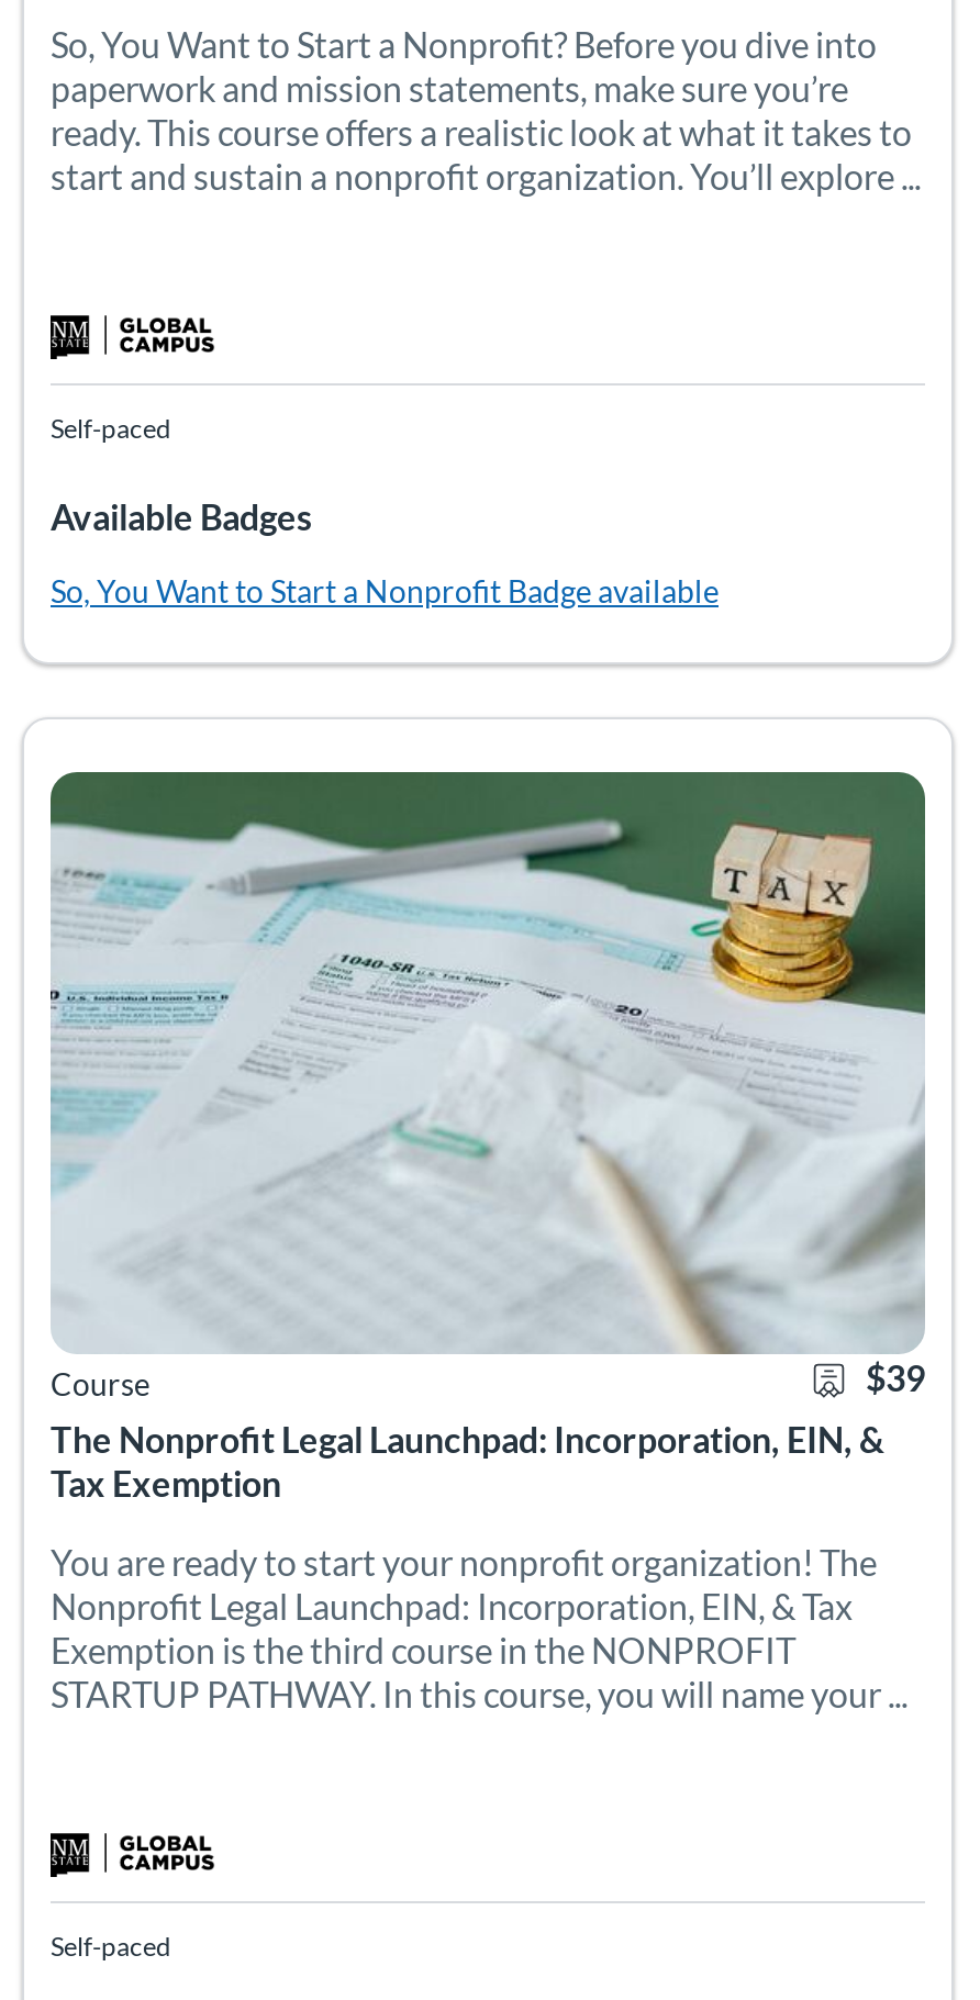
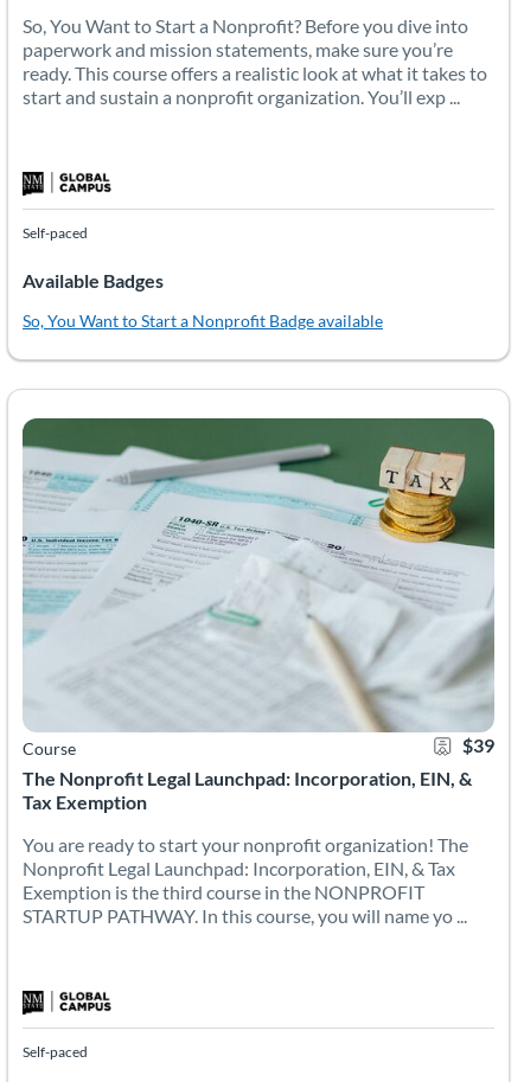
- start and sustain a nonprofit organization. You’ll explore ...
+ start and sustain a nonprofit organization. You’ll exp ...

- STARTUP PATHWAY. In this course, you will name your ...
+ STARTUP PATHWAY. In this course, you will name yo ...
